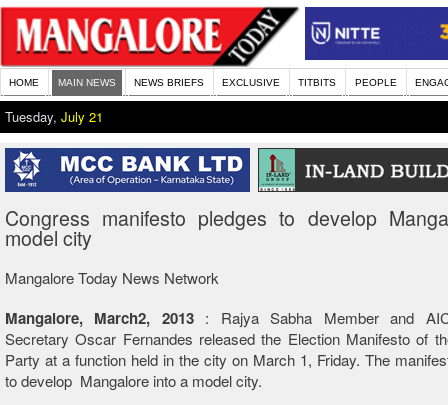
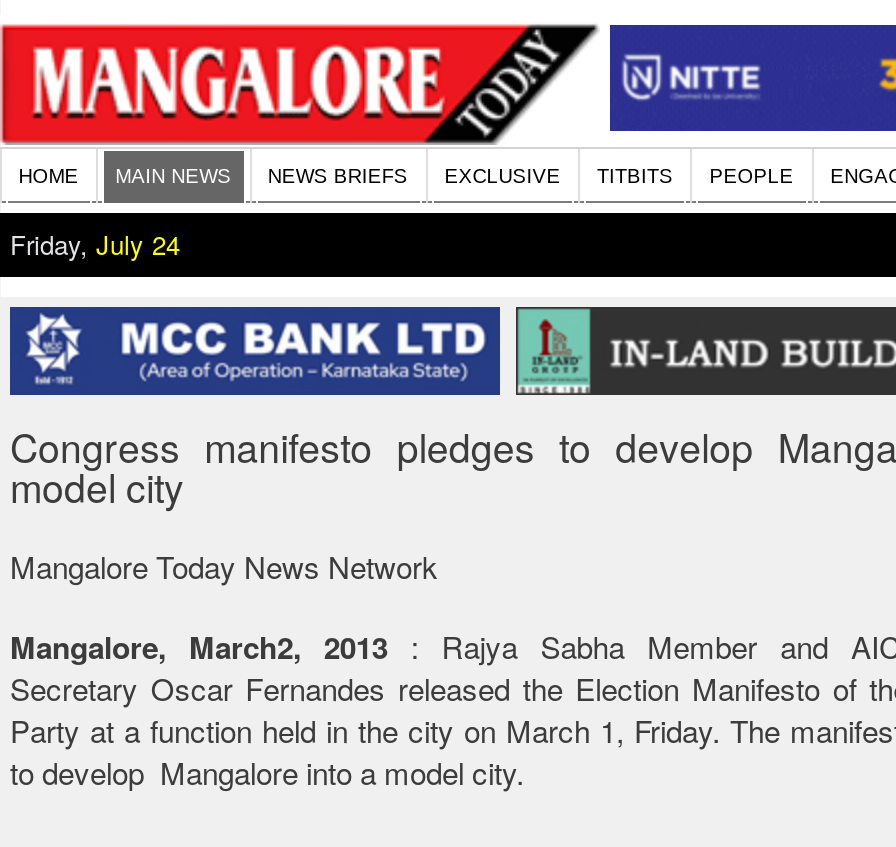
- Tuesday, July 21
+ Friday, July 24
